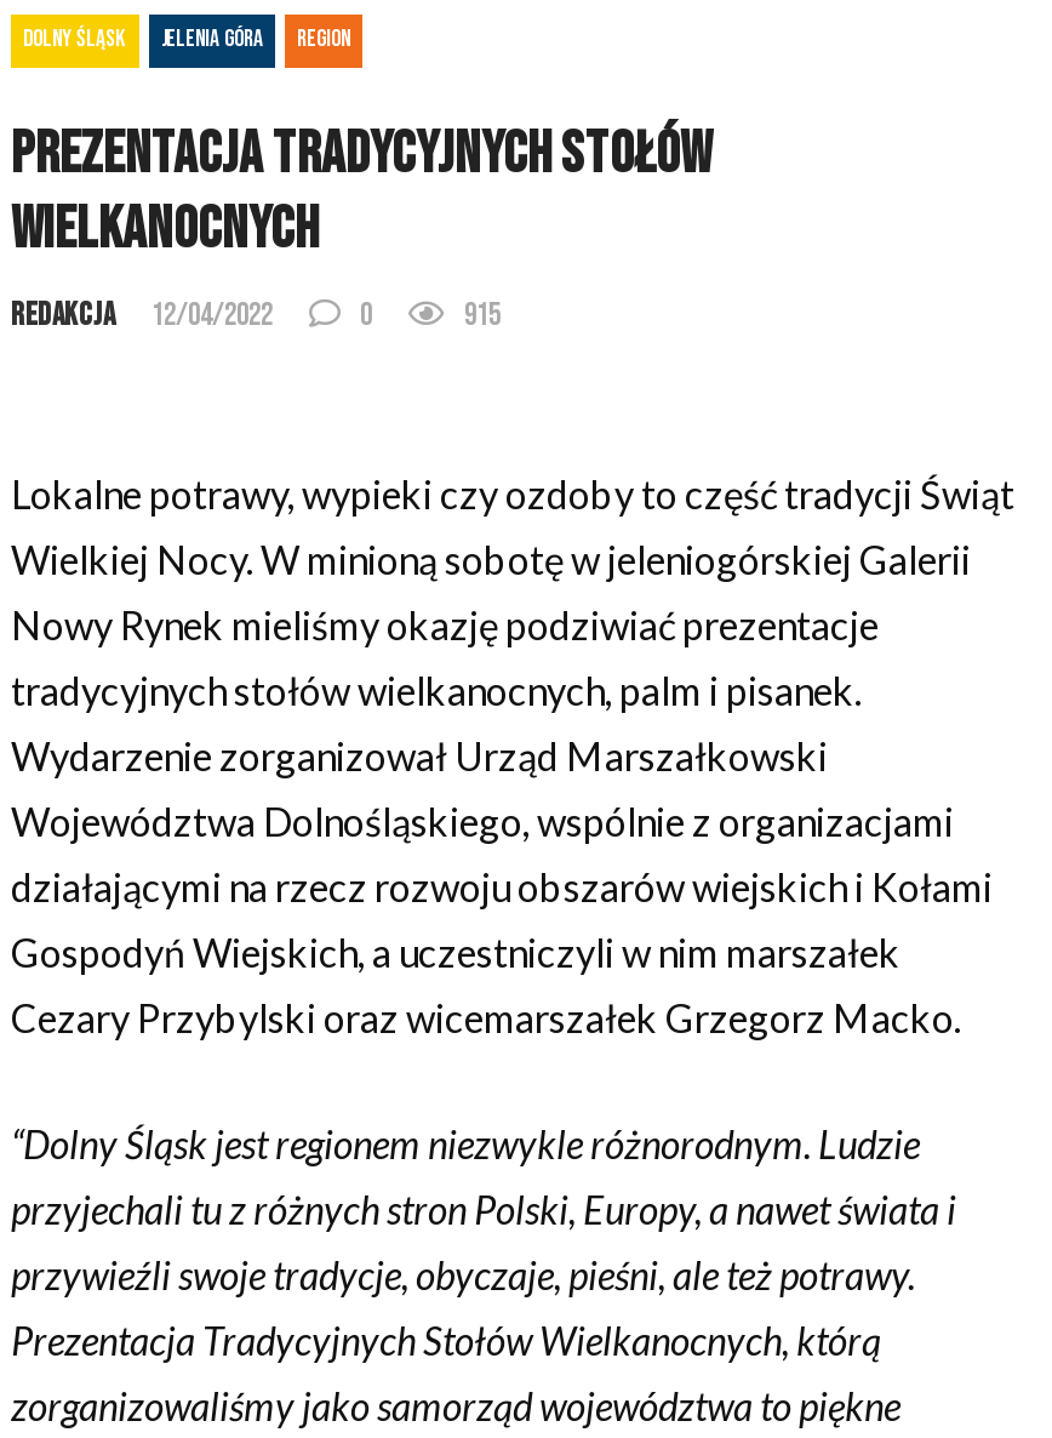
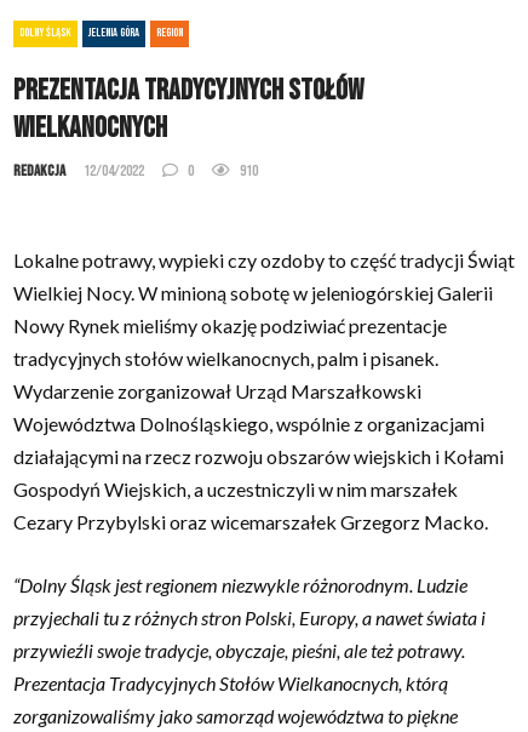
- 915
+ 910
